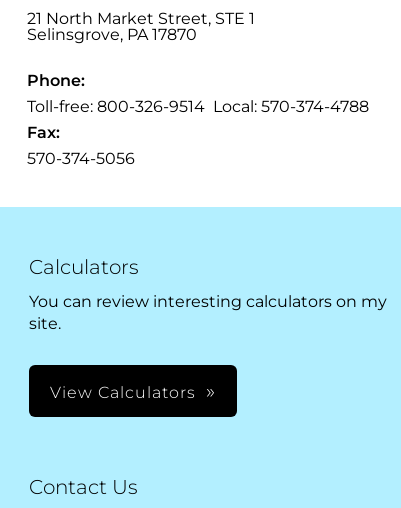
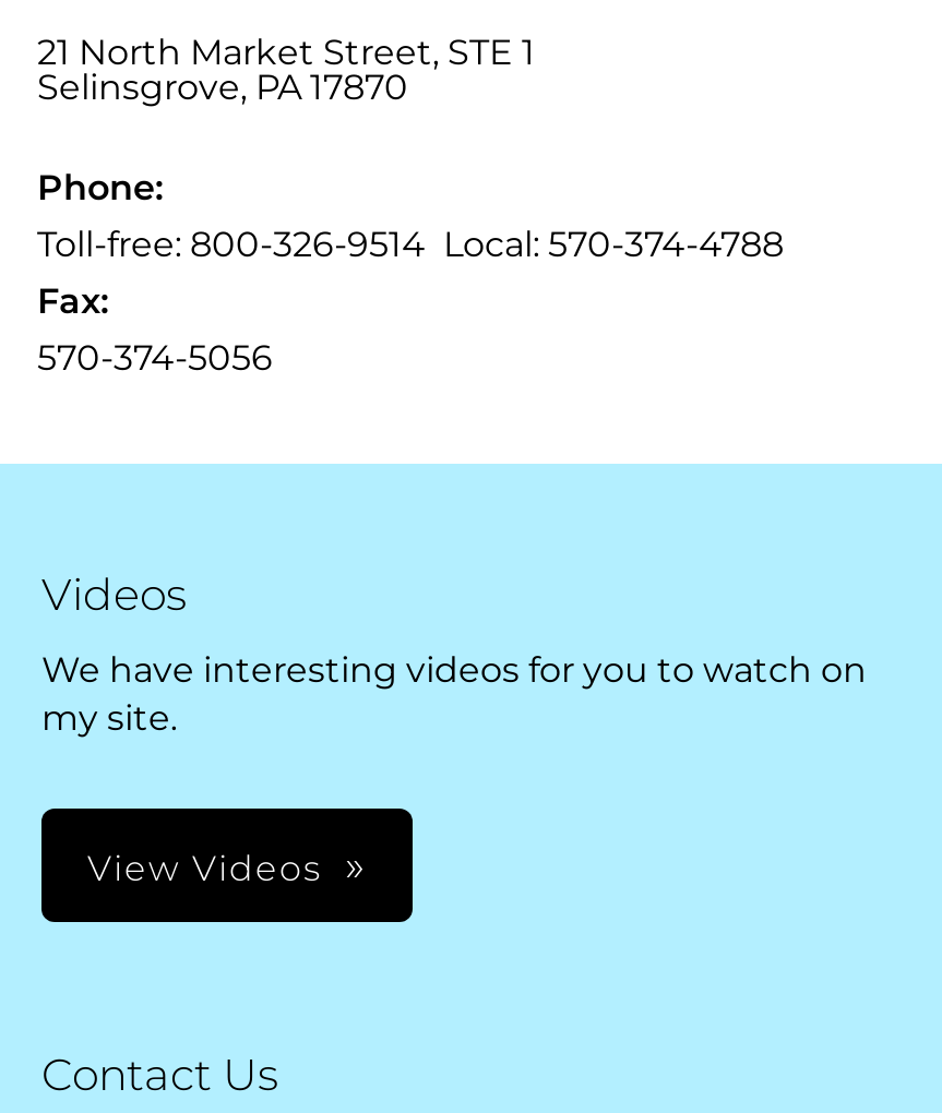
- Calculators
+ Videos

- You can review interesting calculators on my
- site.
+ We have interesting videos for you to watch on
+ my site.

- View Calculators
+ View Videos
